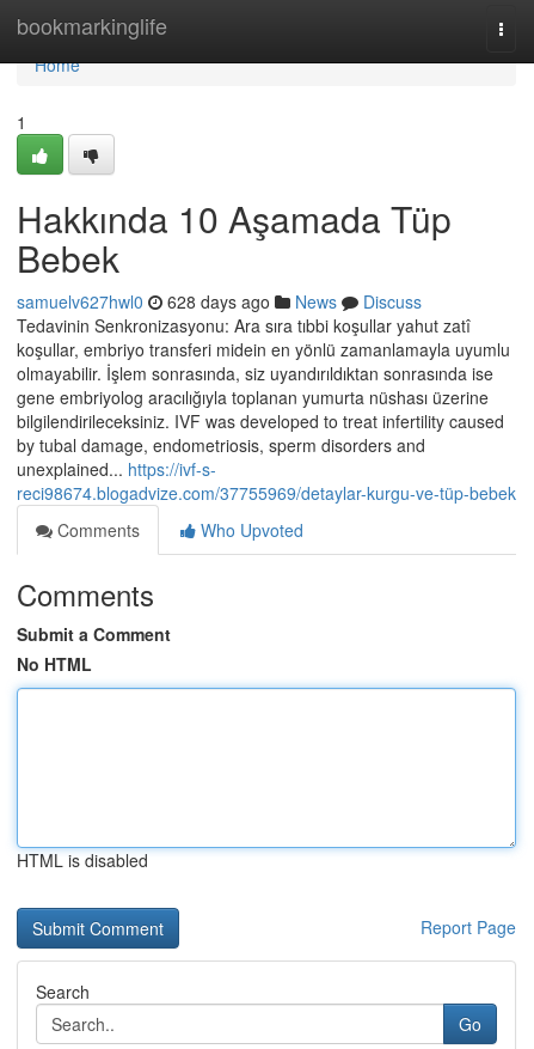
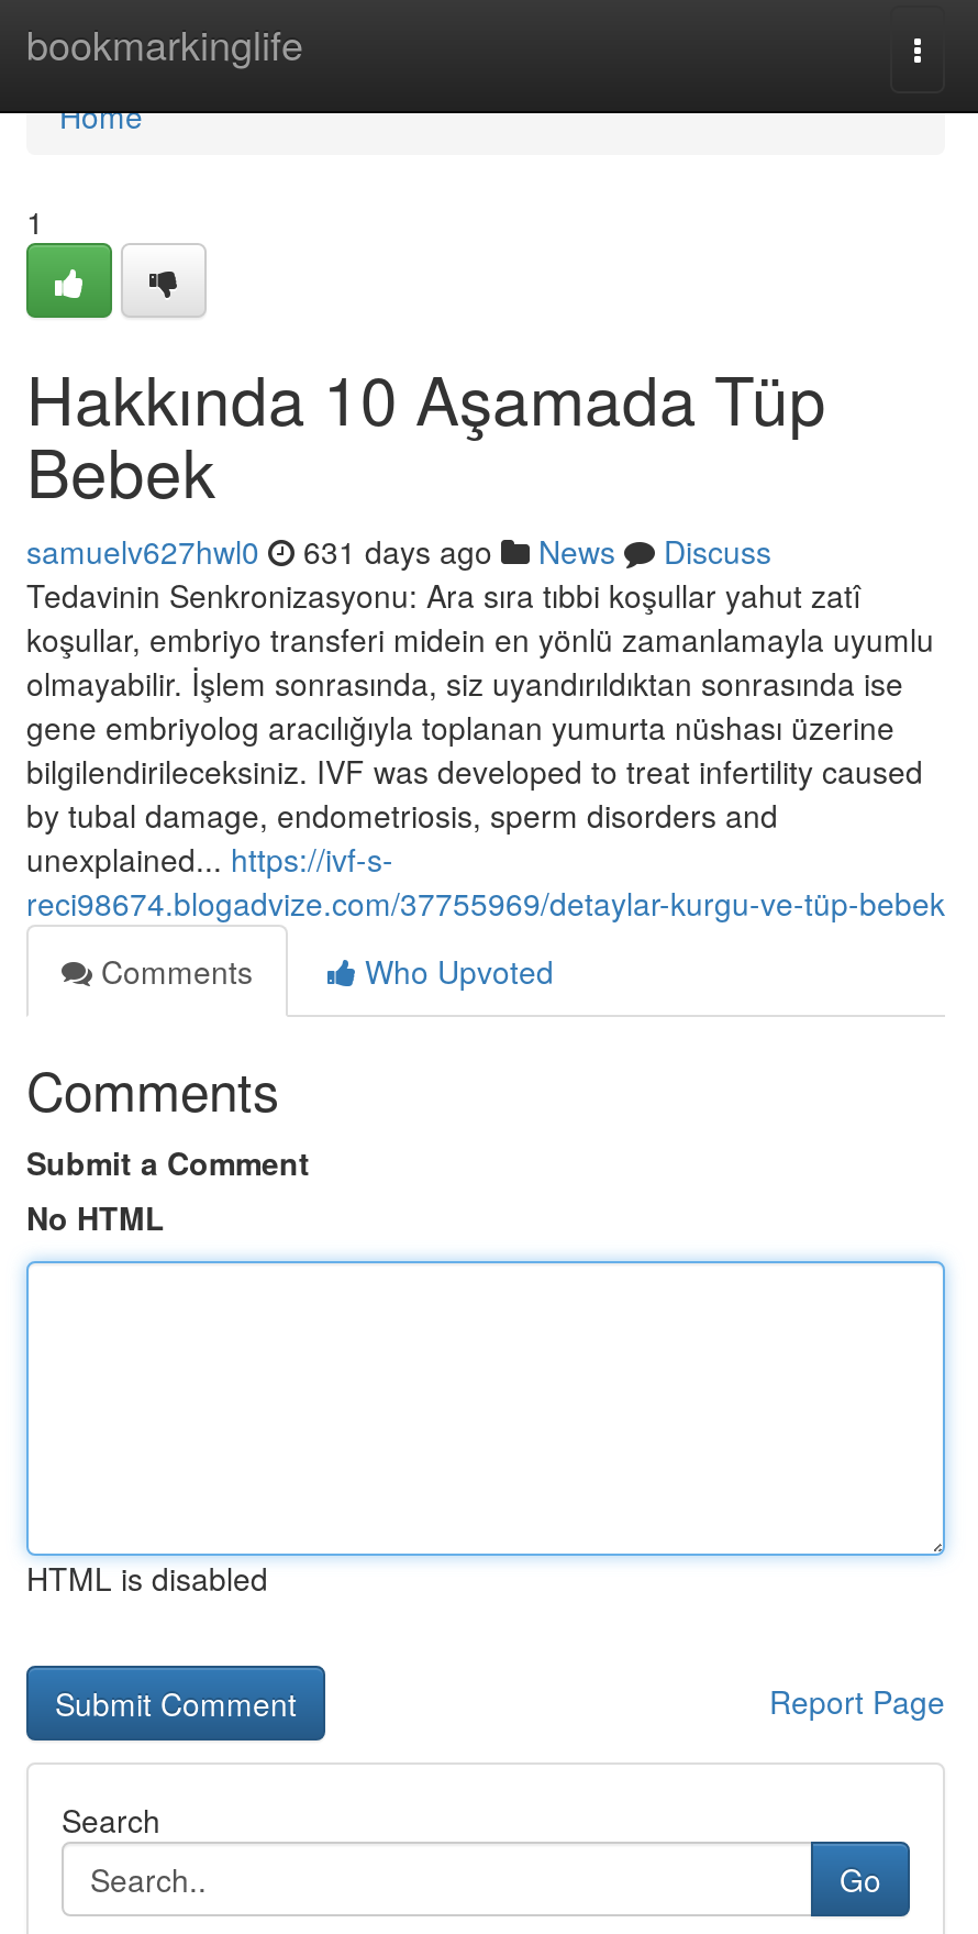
- samuelv627hwl0 628 days ago News Discuss
+ samuelv627hwl0 631 days ago News Discuss
